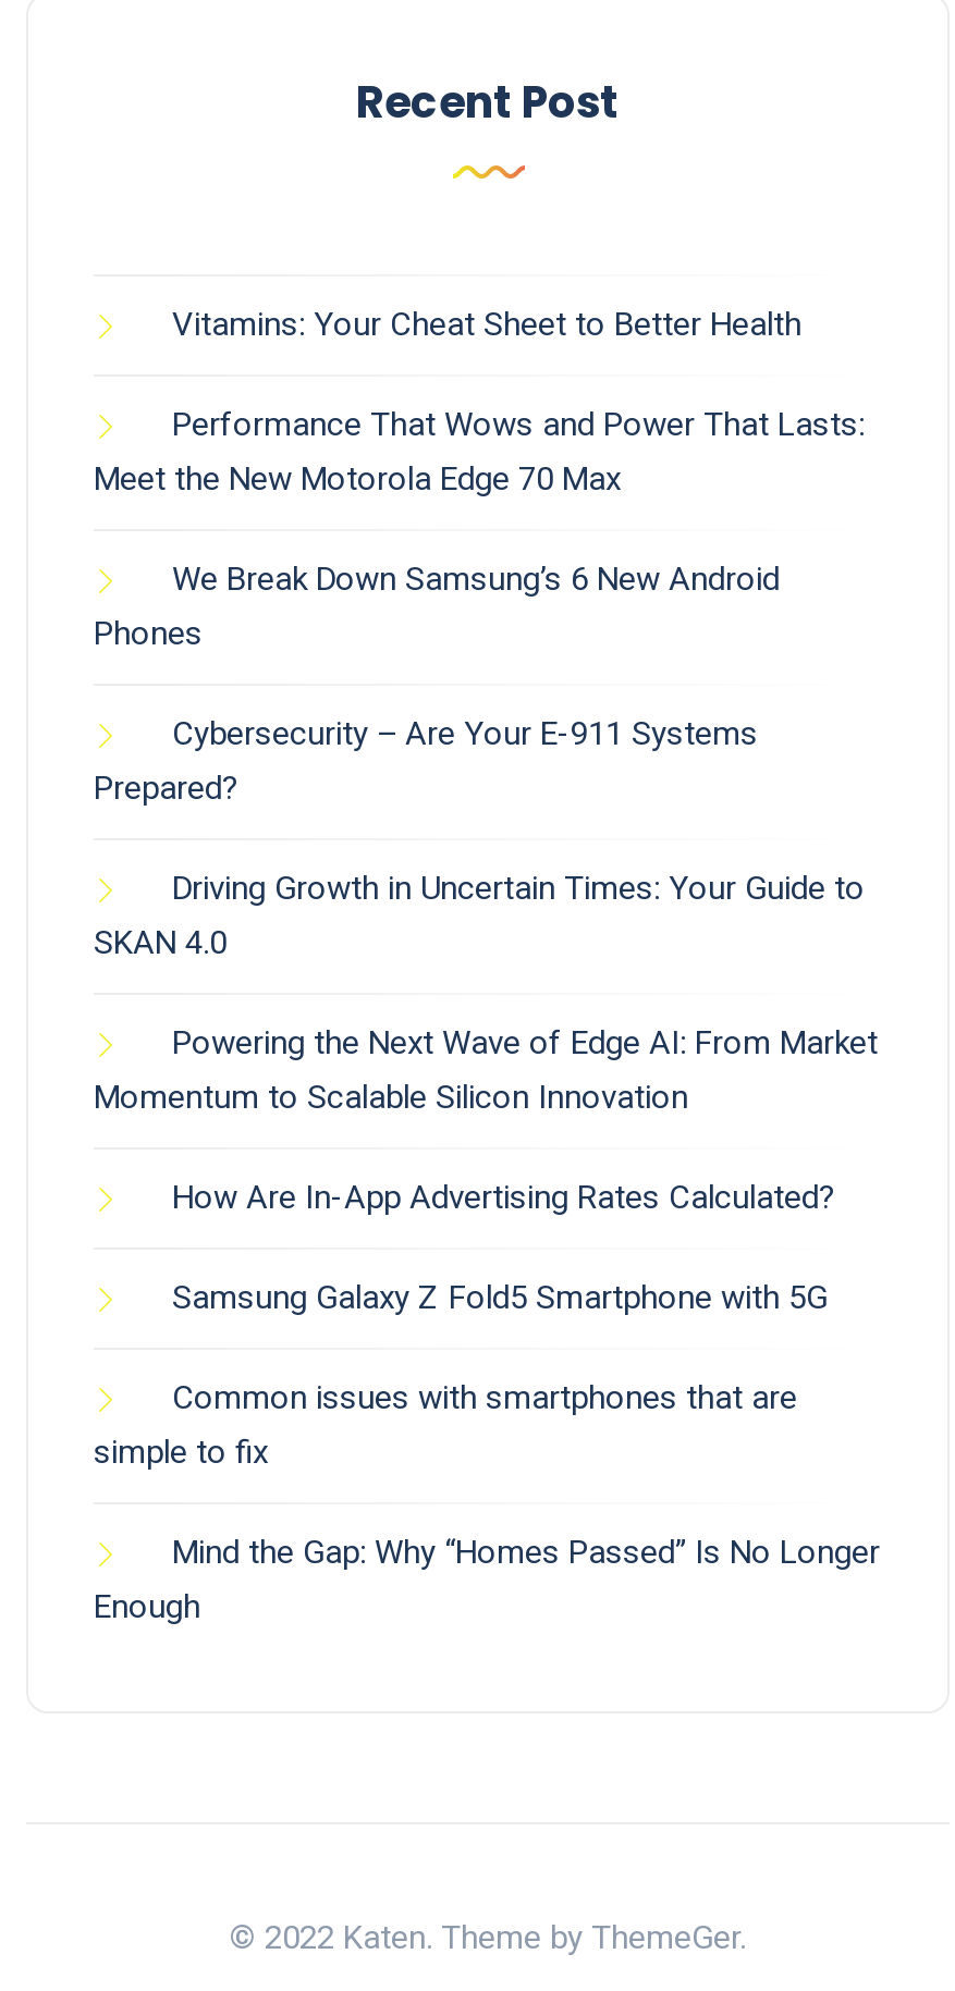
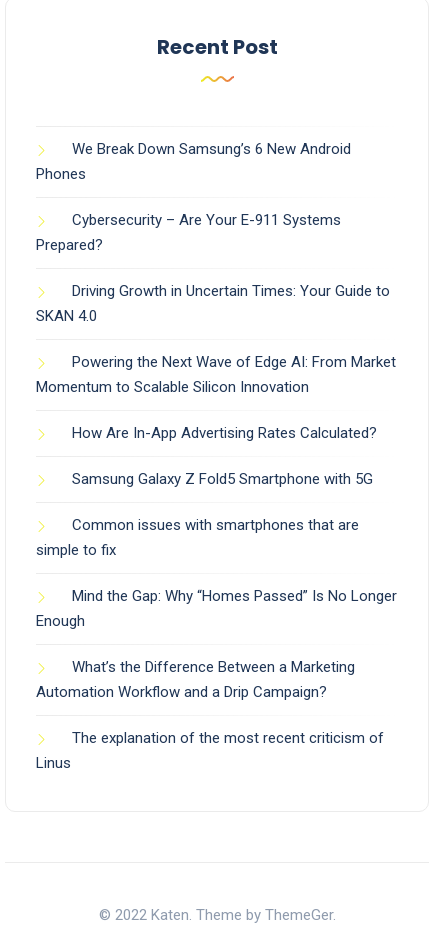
- Vitamins: Your Cheat Sheet to Better Health
- Performance That Wows and Power That Lasts:
- Meet the New Motorola Edge 70 Max

moved up: We Break Down Samsung’s 6 New Android | Phones | Cybersecurity – Are Your E-911 Systems | ... | Mind the Gap: Why “Homes Passed” Is No Longer | Enough

+ What’s the Difference Between a Marketing
+ Automation Workflow and a Drip Campaign?
+ The explanation of the most recent criticism of
+ Linus
